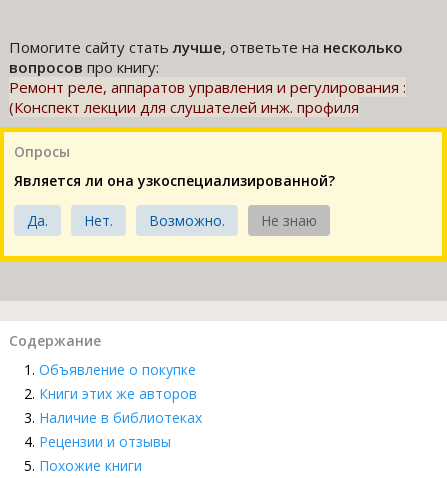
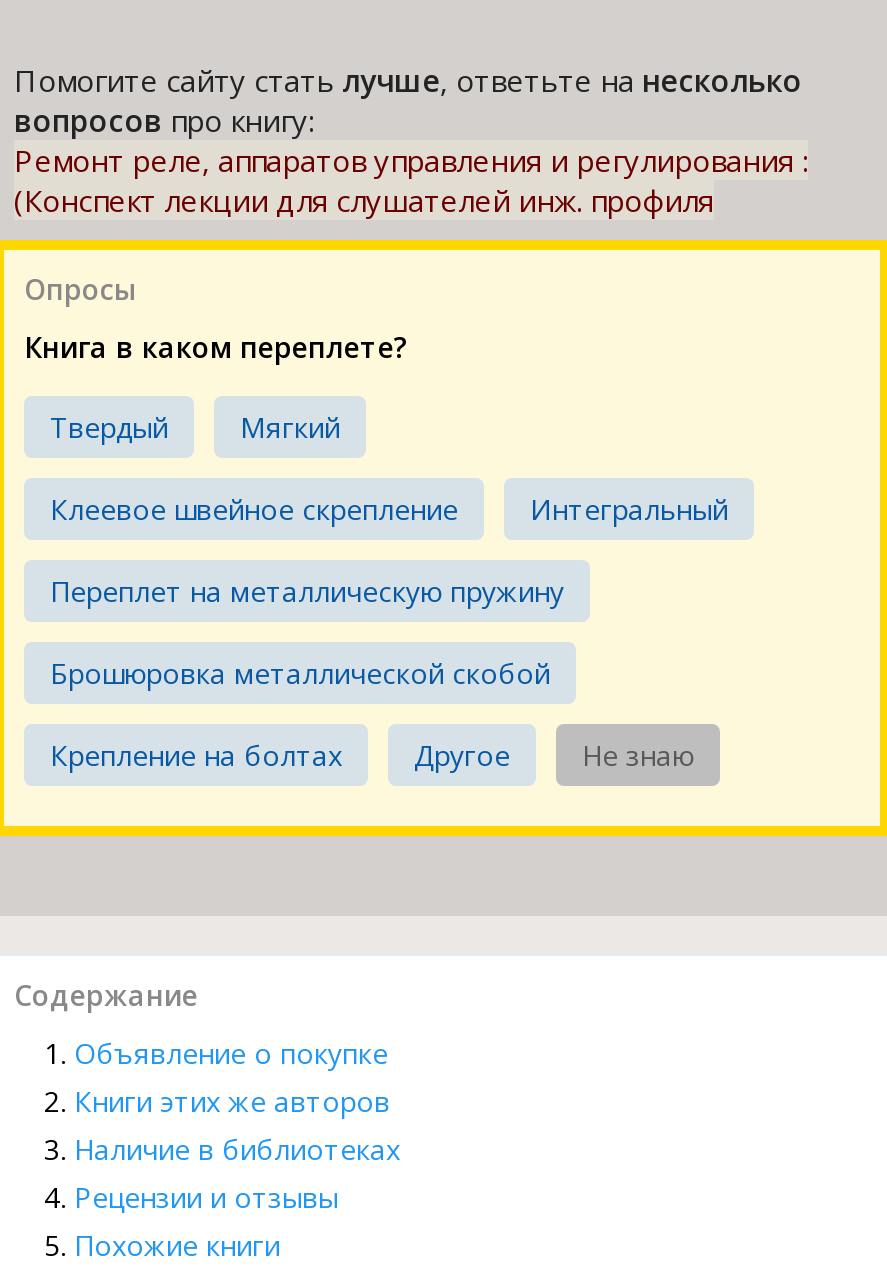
- Является ли она узкоспециализированной?
- Да.
- Нет.
- Возможно.
+ Книга в каком переплете?
+ Твердый
+ Мягкий
+ Клеевое швейное скрепление
+ Интегральный
+ Переплет на металлическую пружину
+ Брошюровка металлической скобой
+ Крепление на болтах
+ Другое
